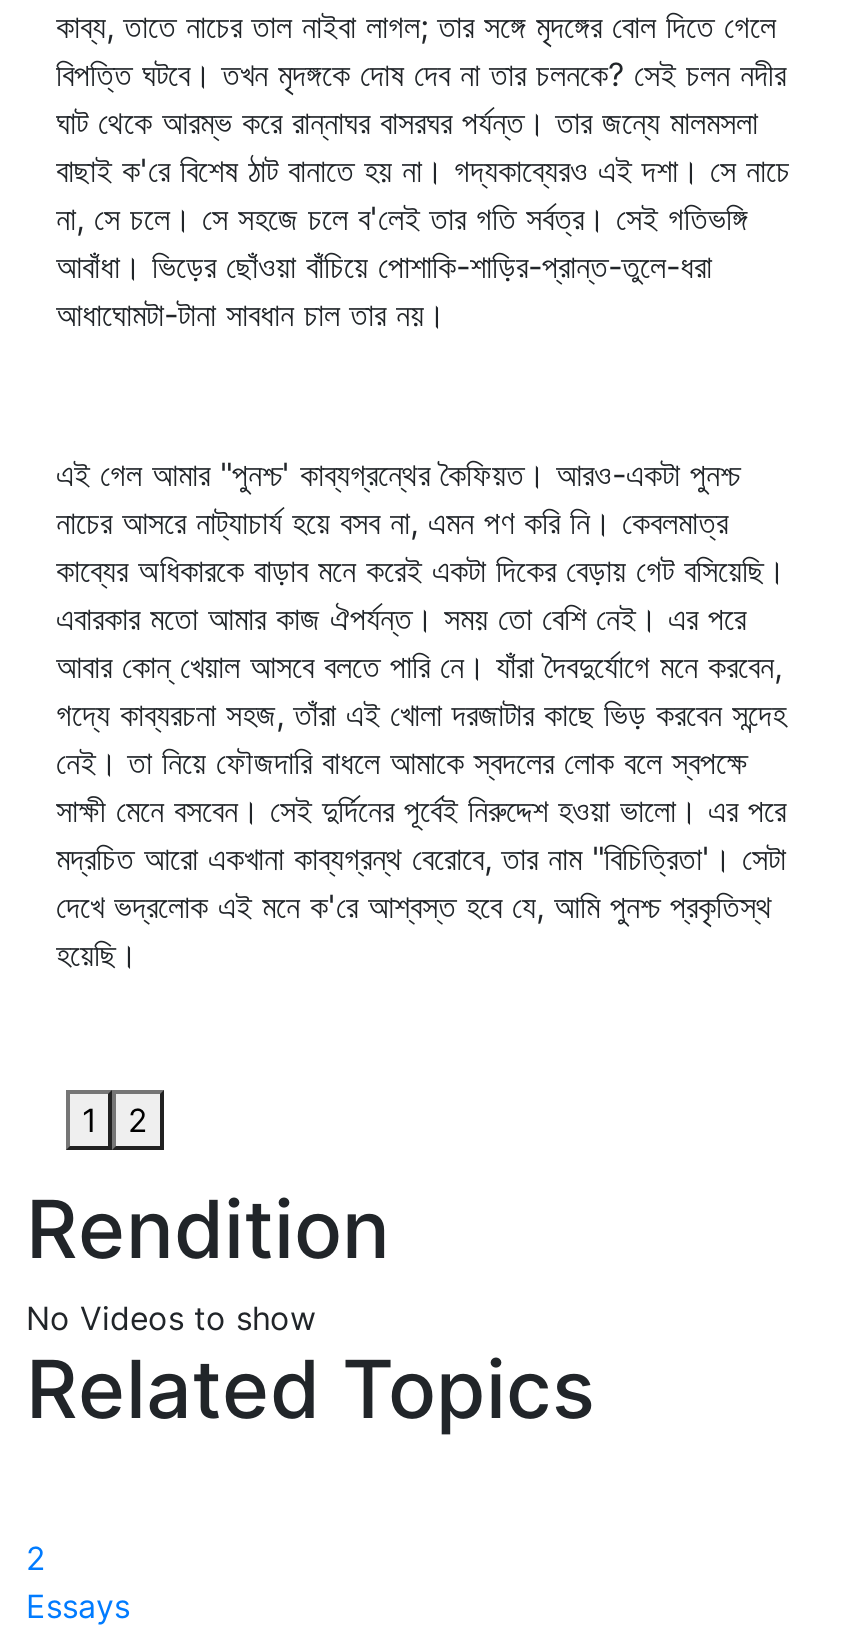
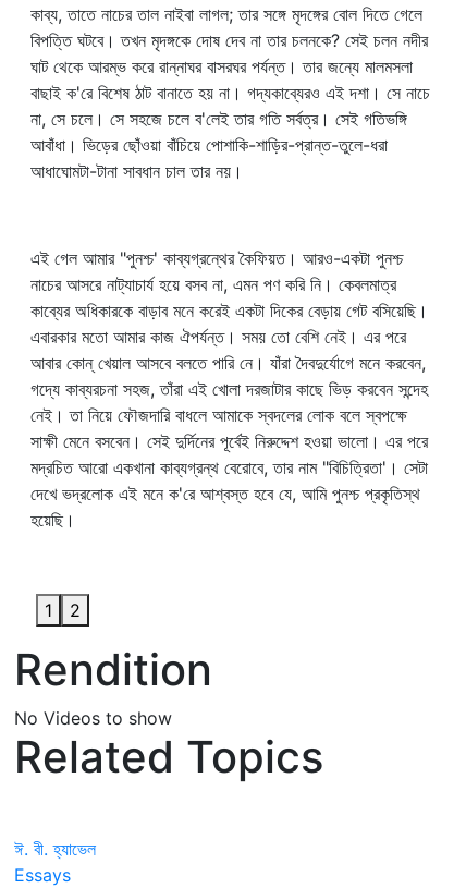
- 2
+ ঈ. বী. হ্যাভেল
